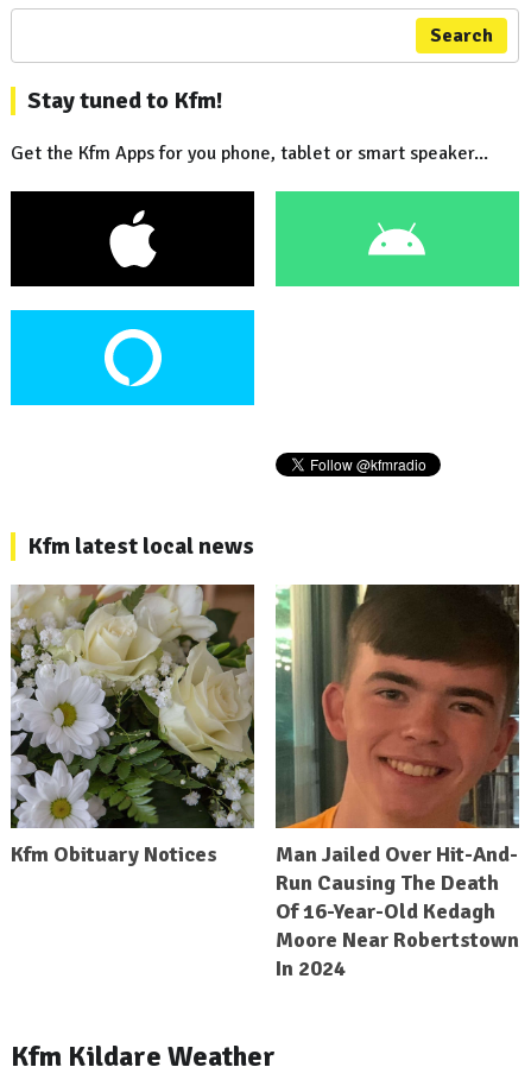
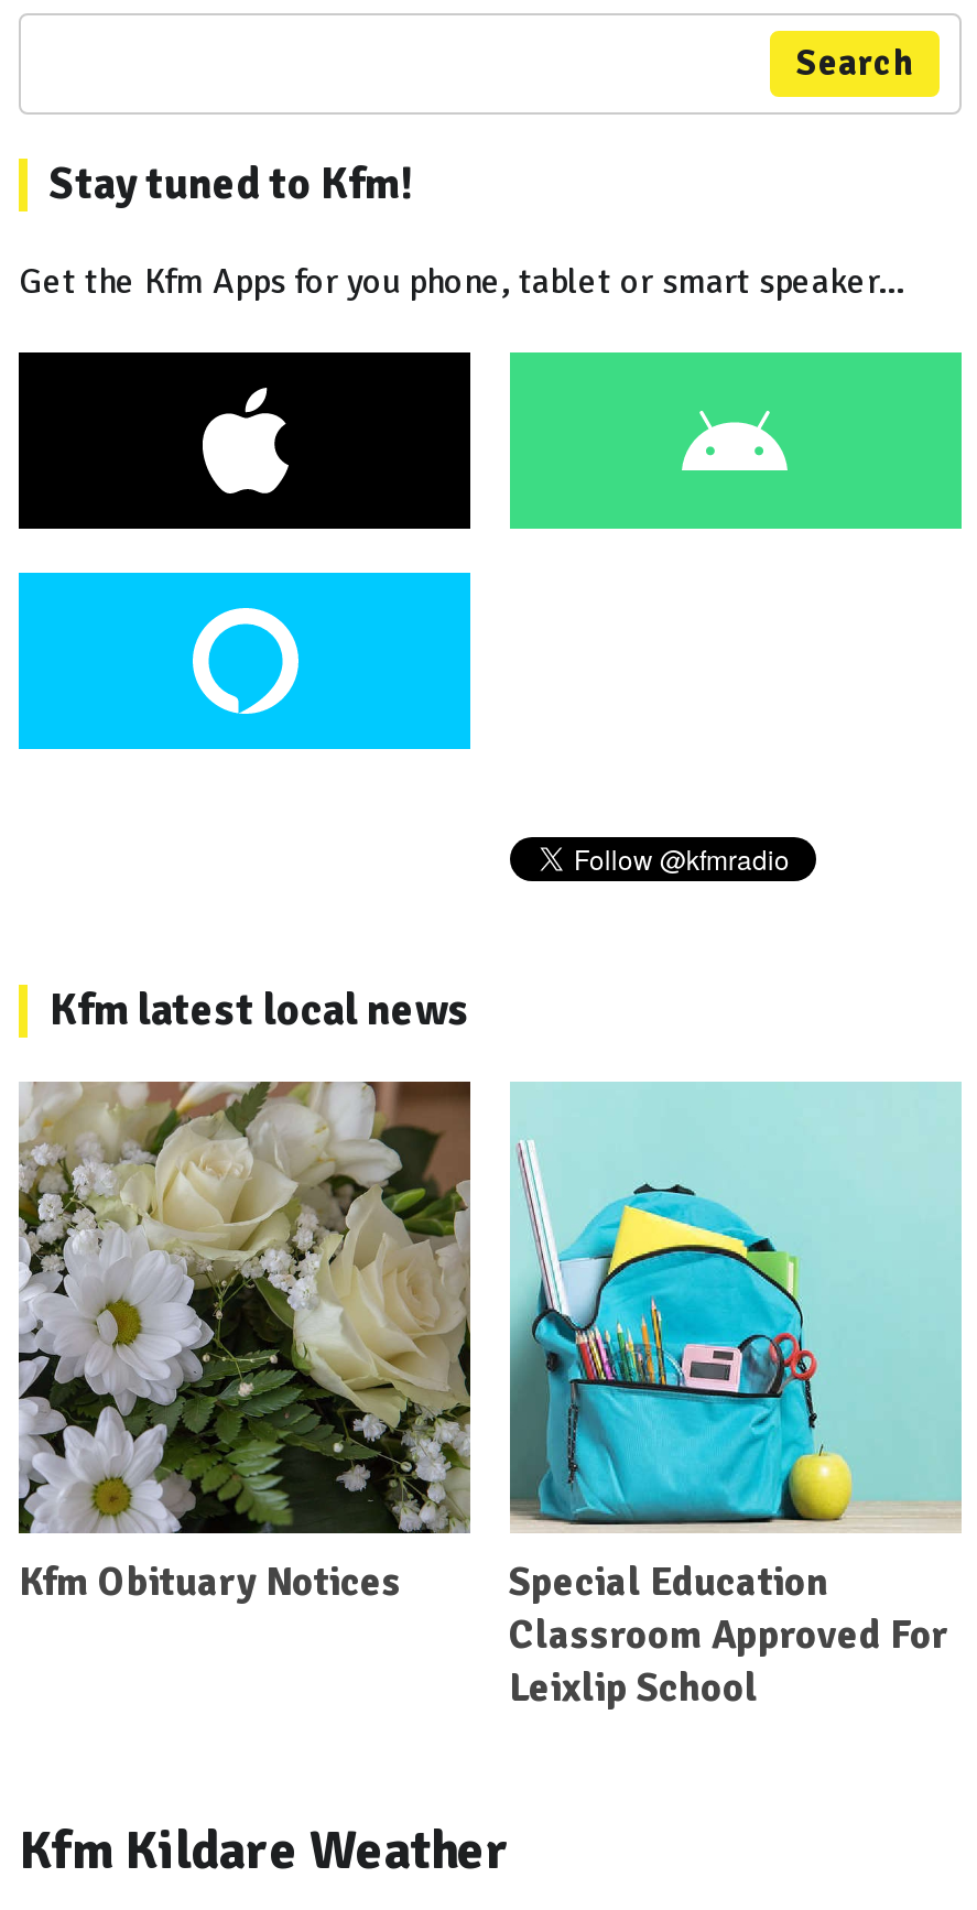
- [image]
- Man Jailed Over Hit-And-
- Run Causing The Death
- Of 16-Year-Old Kedagh
- Moore Near Robertstown
- In 2024
+ [image]
+ Special Education
+ Classroom Approved For
+ Leixlip School
